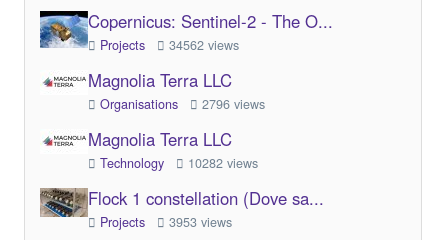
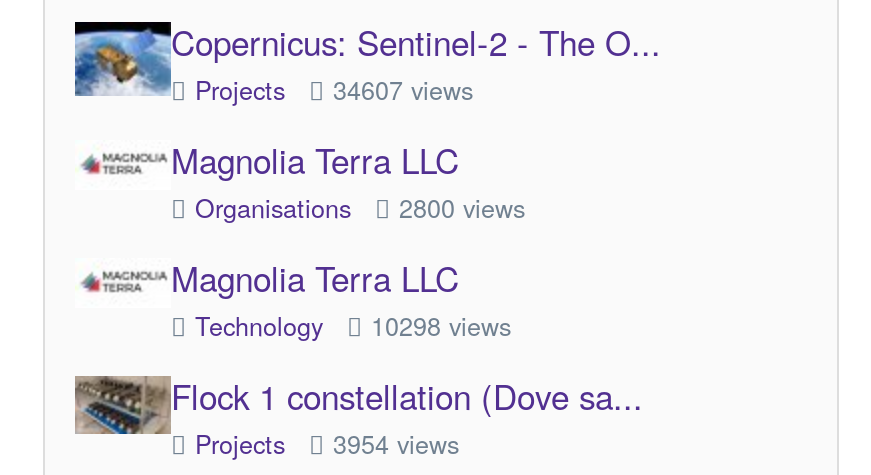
- Projects 34562 views
+ Projects 34607 views

- Organisations 2796 views
+ Organisations 2800 views

- Technology 10282 views
+ Technology 10298 views

- Projects 3953 views
+ Projects 3954 views
